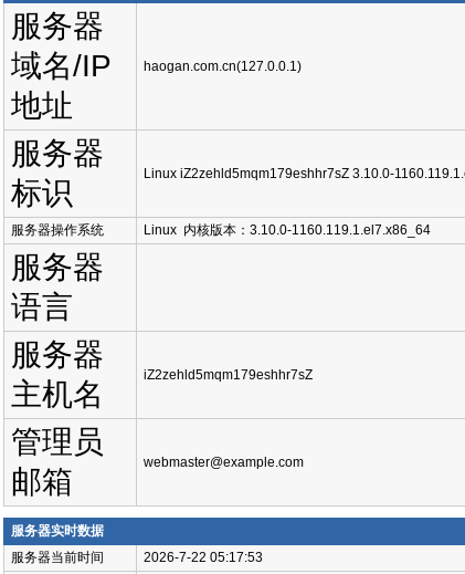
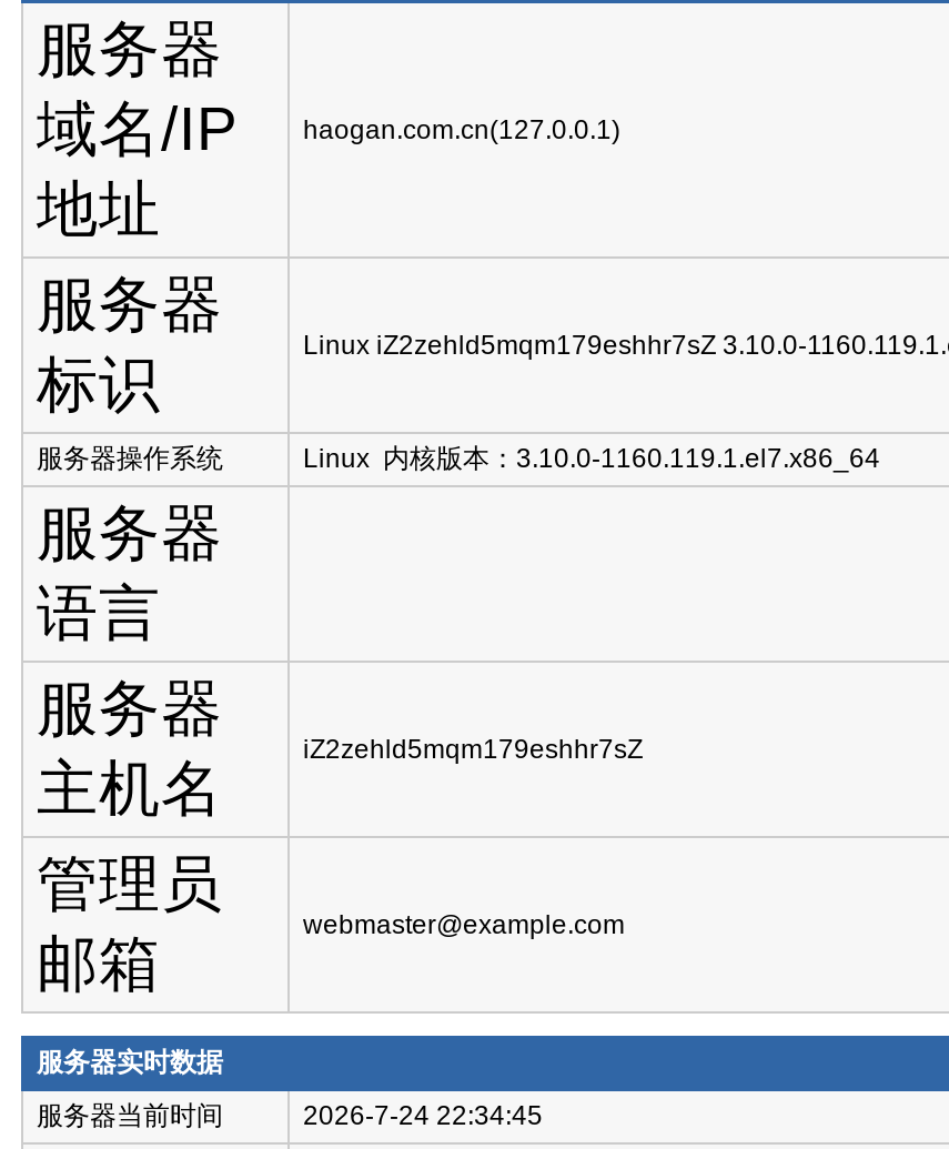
- 2026-7-22 05:17:53
+ 2026-7-24 22:34:45
